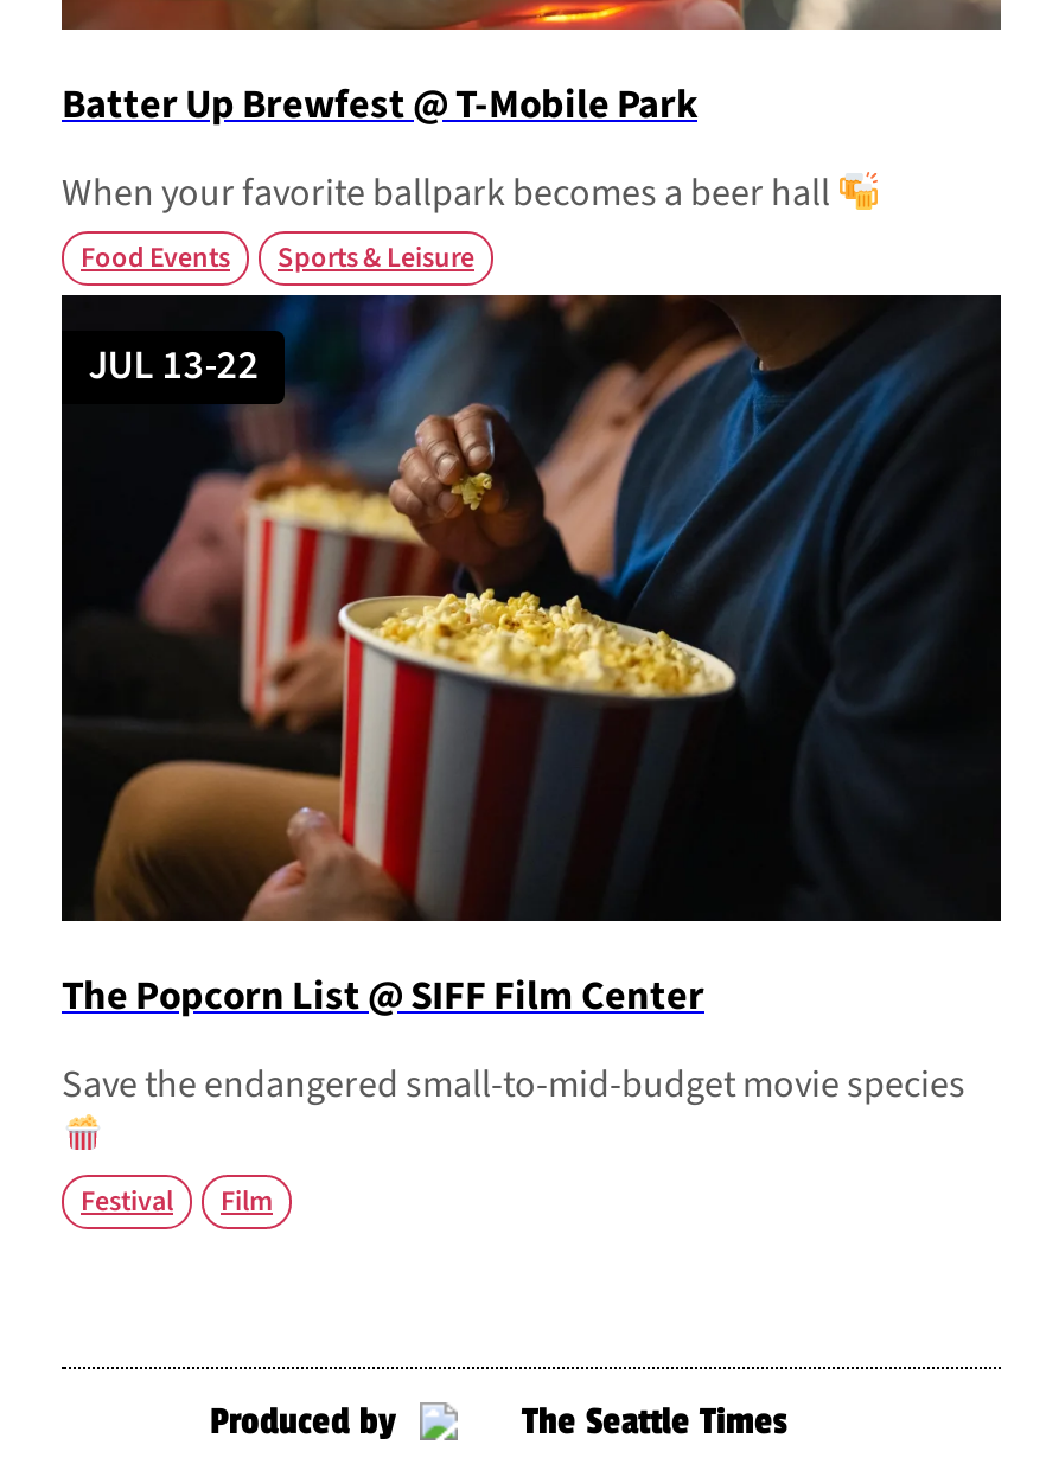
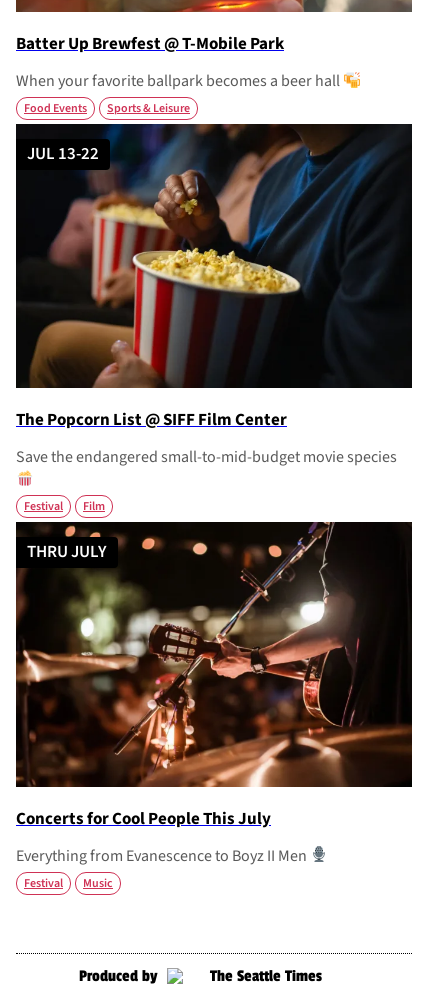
+ [image]
+ THRU JULY

+ Concerts for Cool People This July
+ Everything from Evanescence to Boyz II Men
+ Festival
+ Music
